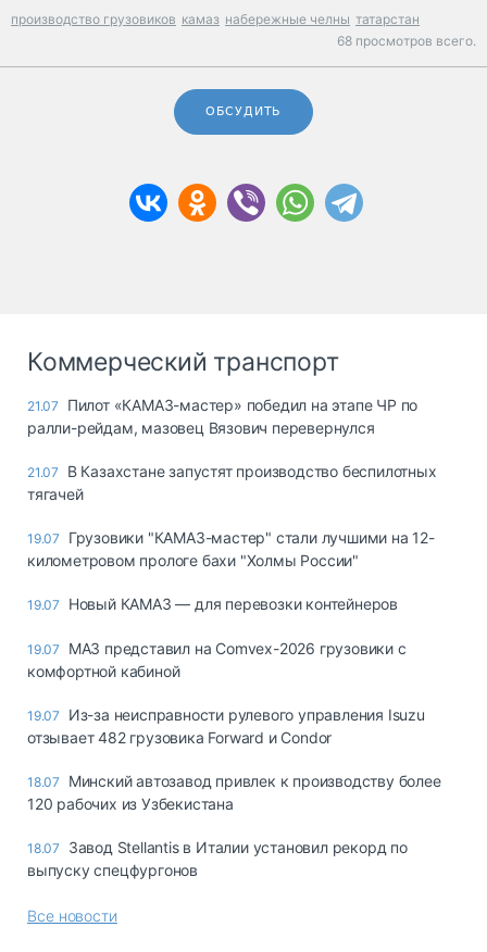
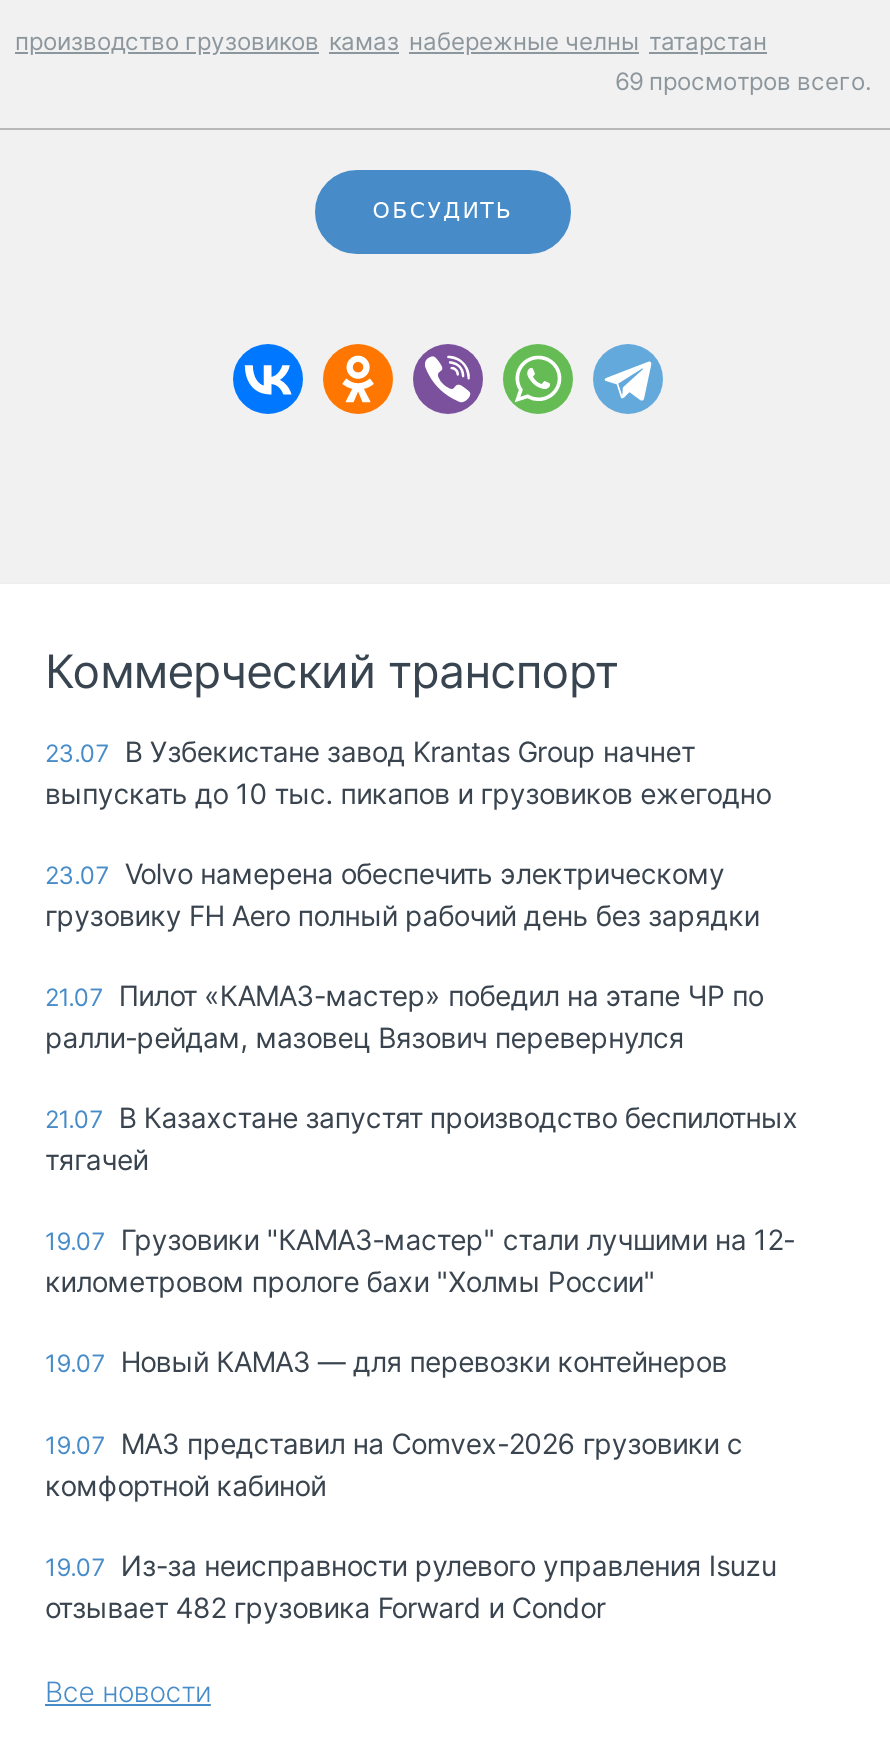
- 68 просмотров всего.
+ 69 просмотров всего.

+ 23.07 В Узбекистане завод Krantas Group начнет
+ выпускать до 10 тыс. пикапов и грузовиков ежегодно
+ 23.07 Volvo намерена обеспечить электрическому
+ грузовику FH Aero полный рабочий день без зарядки

moved down: 21.07 Пилот «КАМАЗ-мастер» победил на этапе ЧР по | ралли-рейдам, мазовец Вязович перевернулся | 21.07 В Казахстане запустят производство беспилотных | ... | 19.07 Из-за неисправности рулевого управления Isuzu | отзывает 482 грузовика Forward и Condor

- 18.07 Минский автозавод привлек к производству более
- 120 рабочих из Узбекистана
- 18.07 Завод Stellantis в Италии установил рекорд по
- выпуску спецфургонов
